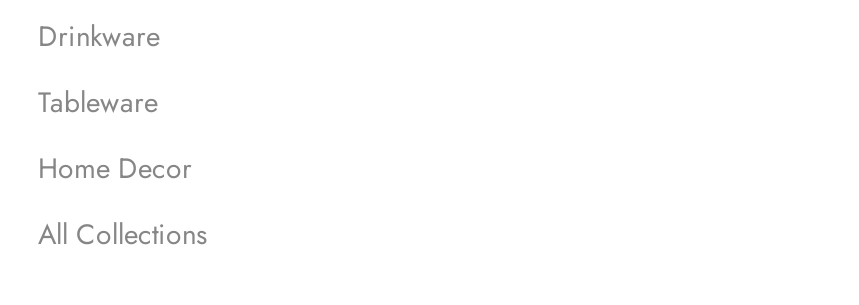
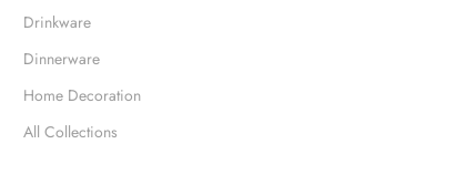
- Tableware
+ Dinnerware

- Home Decor
+ Home Decoration
